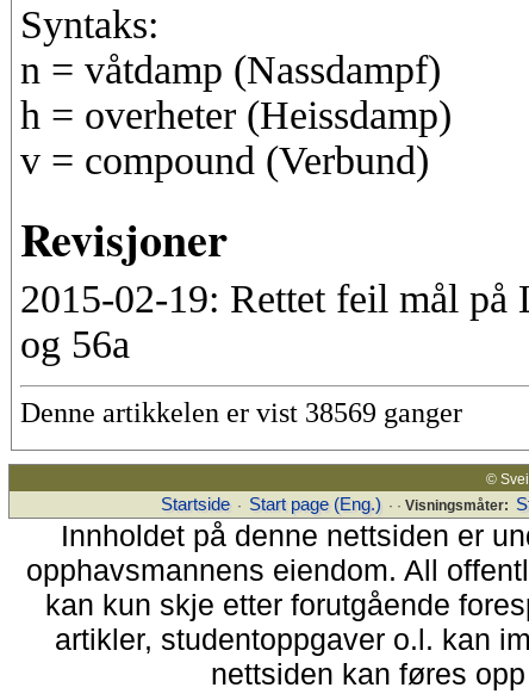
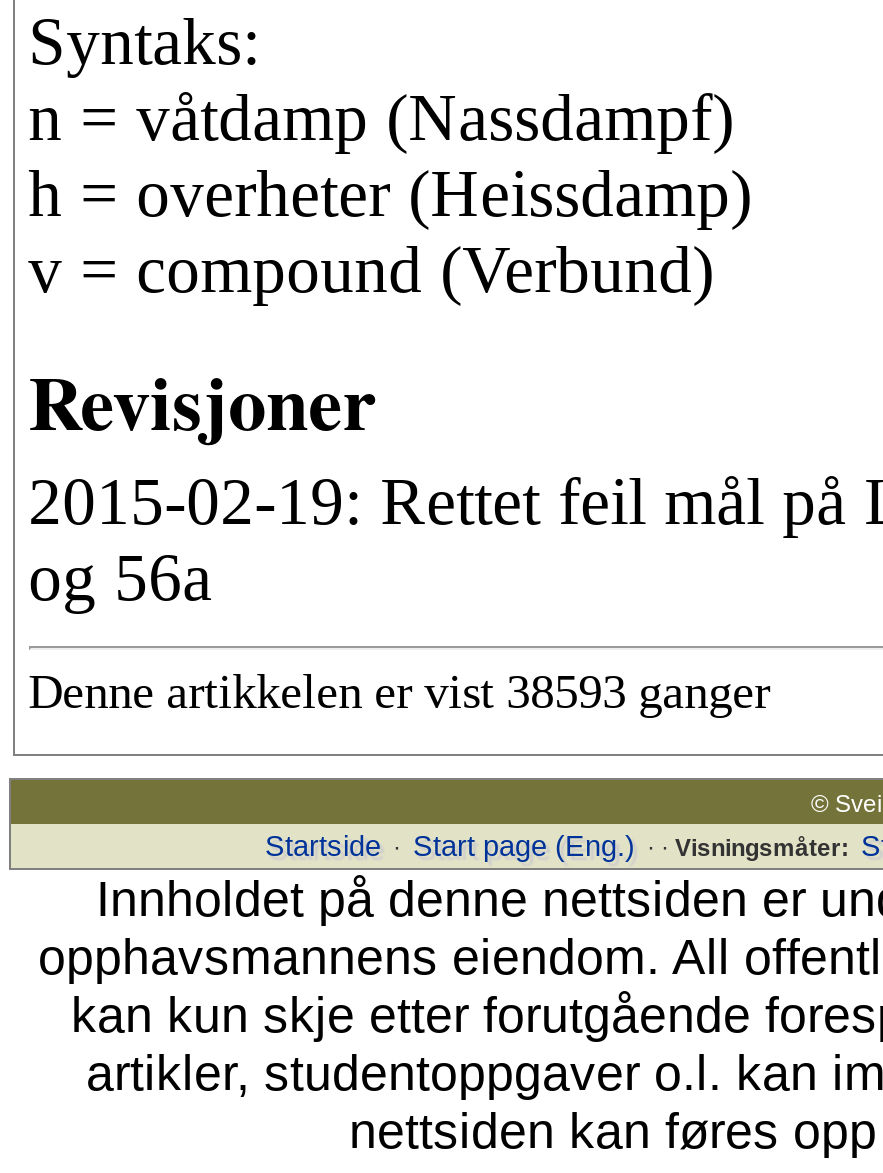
- Denne artikkelen er vist 38569 ganger
+ Denne artikkelen er vist 38593 ganger
